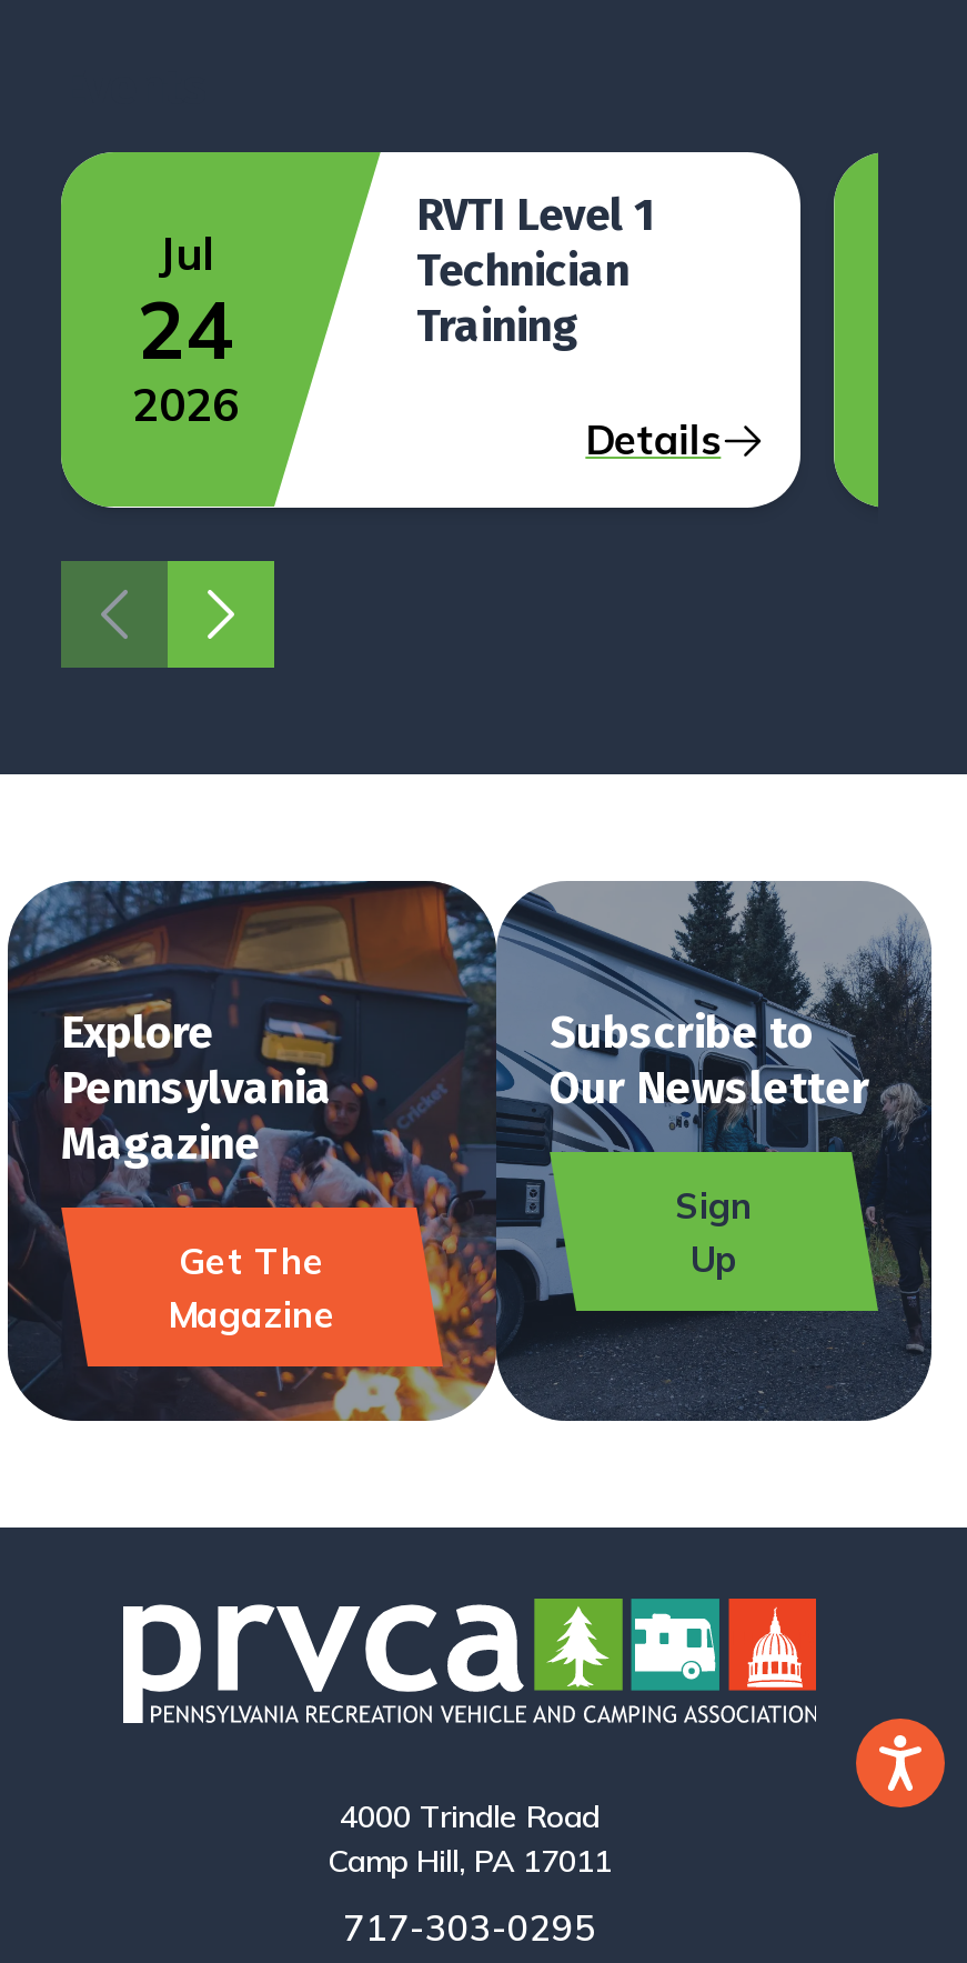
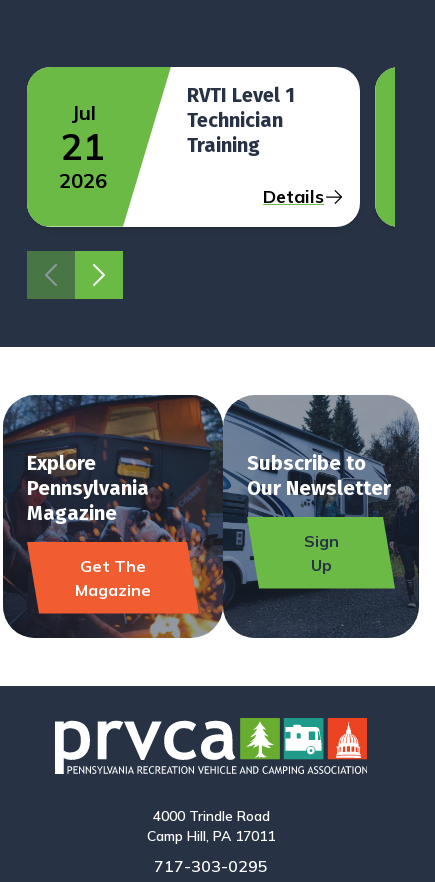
- 24
+ 21

- [image]
